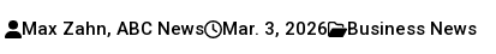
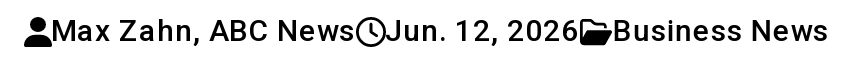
- Max Zahn, ABC News Mar. 3, 2026 Business News
+ Max Zahn, ABC News Jun. 12, 2026 Business News
